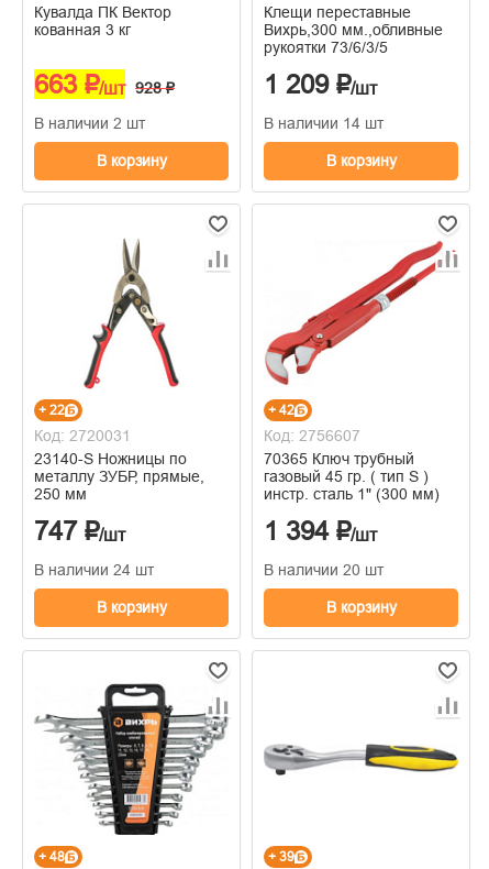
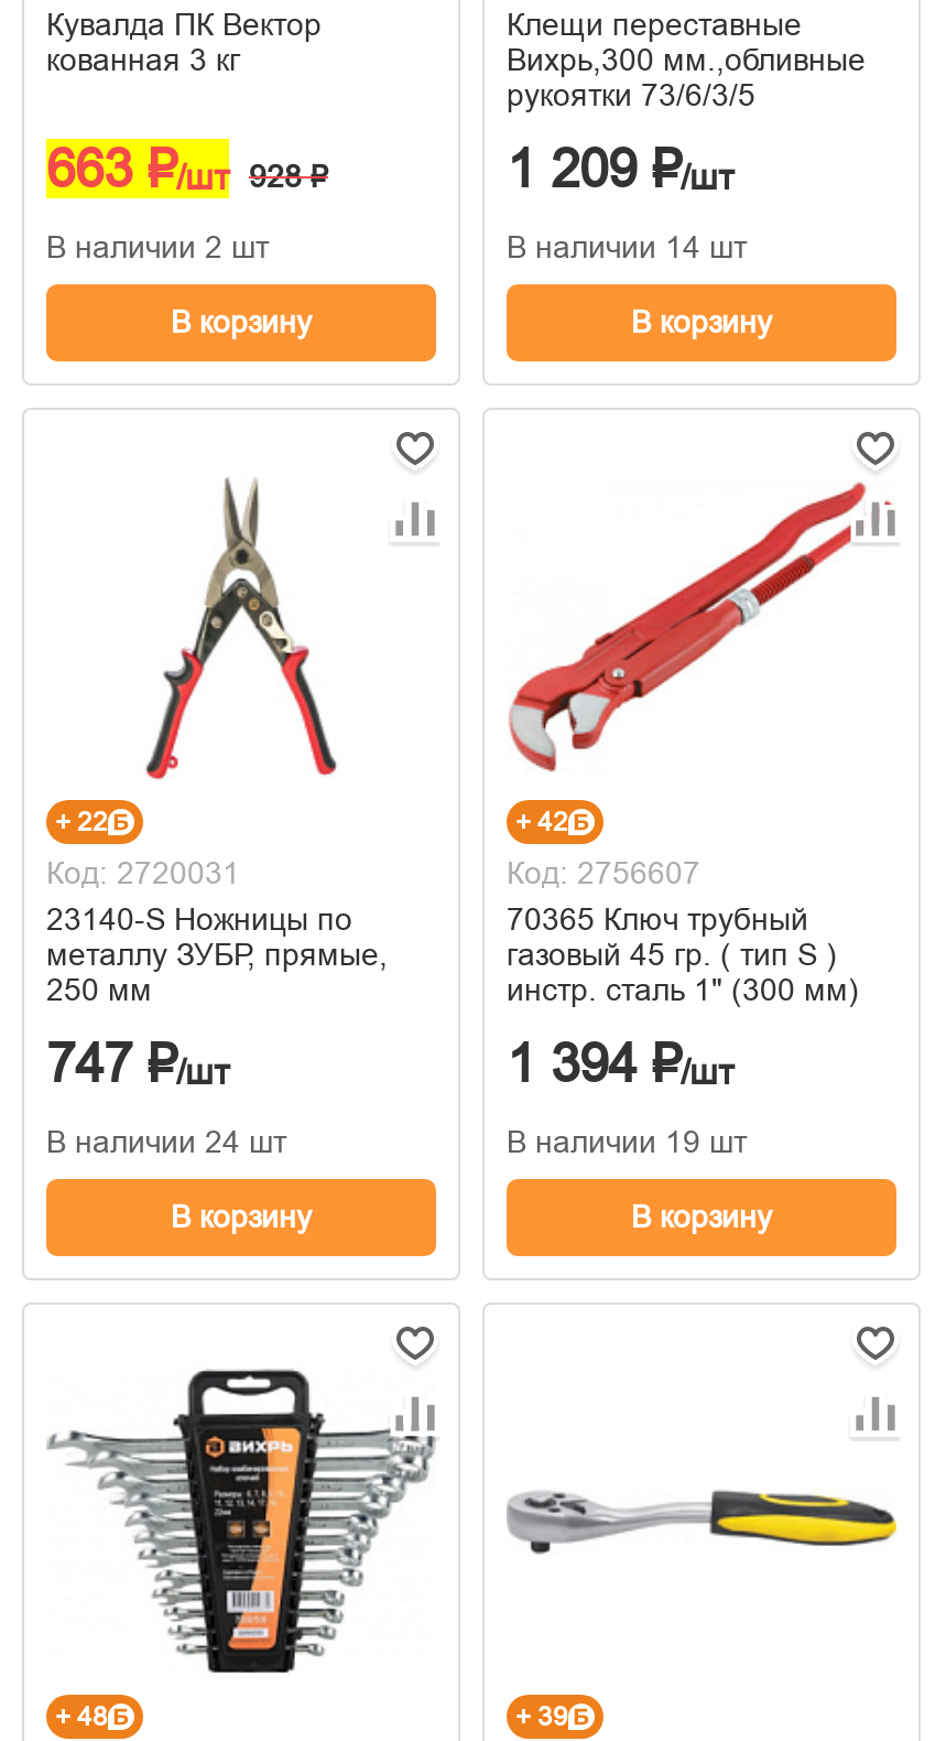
- В наличии 20 шт
+ В наличии 19 шт
